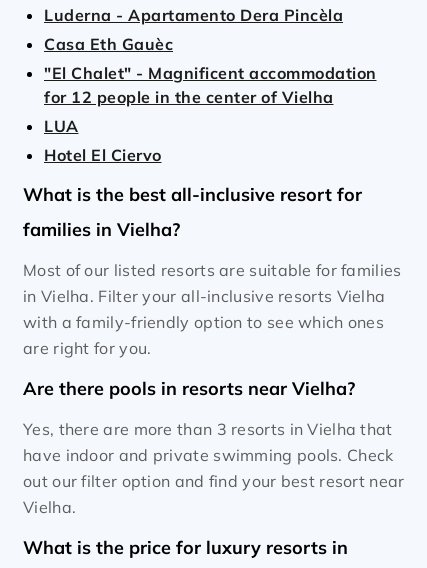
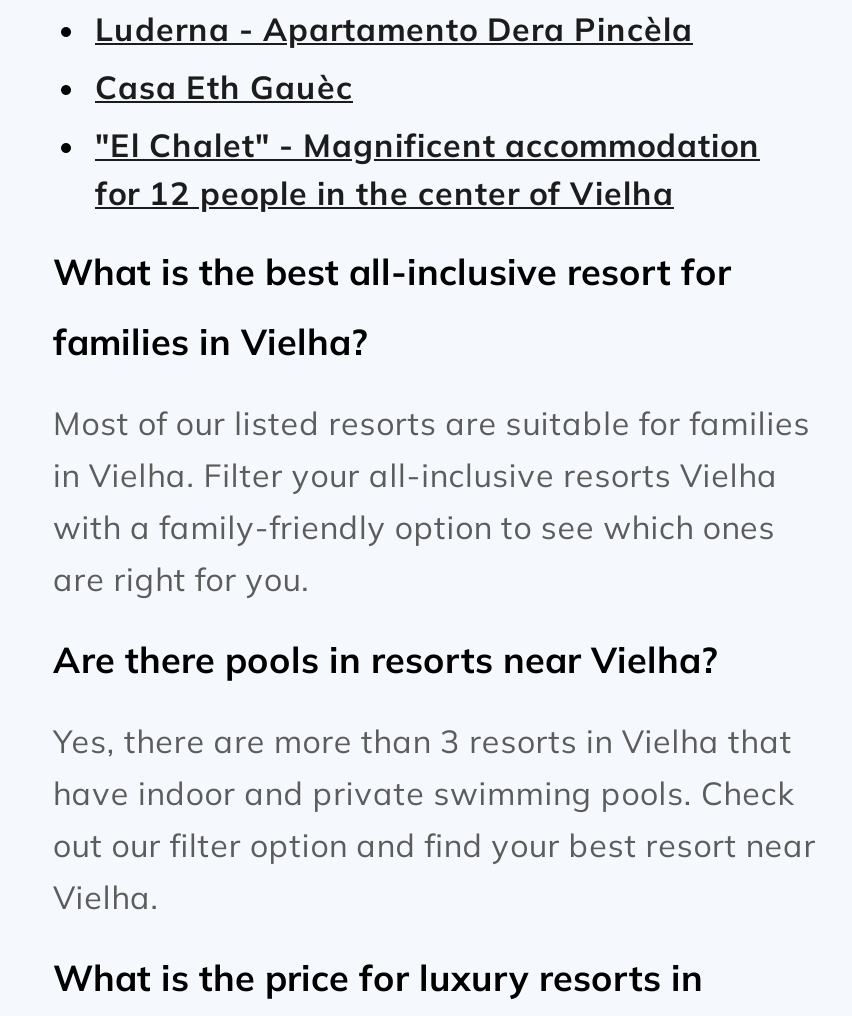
- LUA
- Hotel El Ciervo
